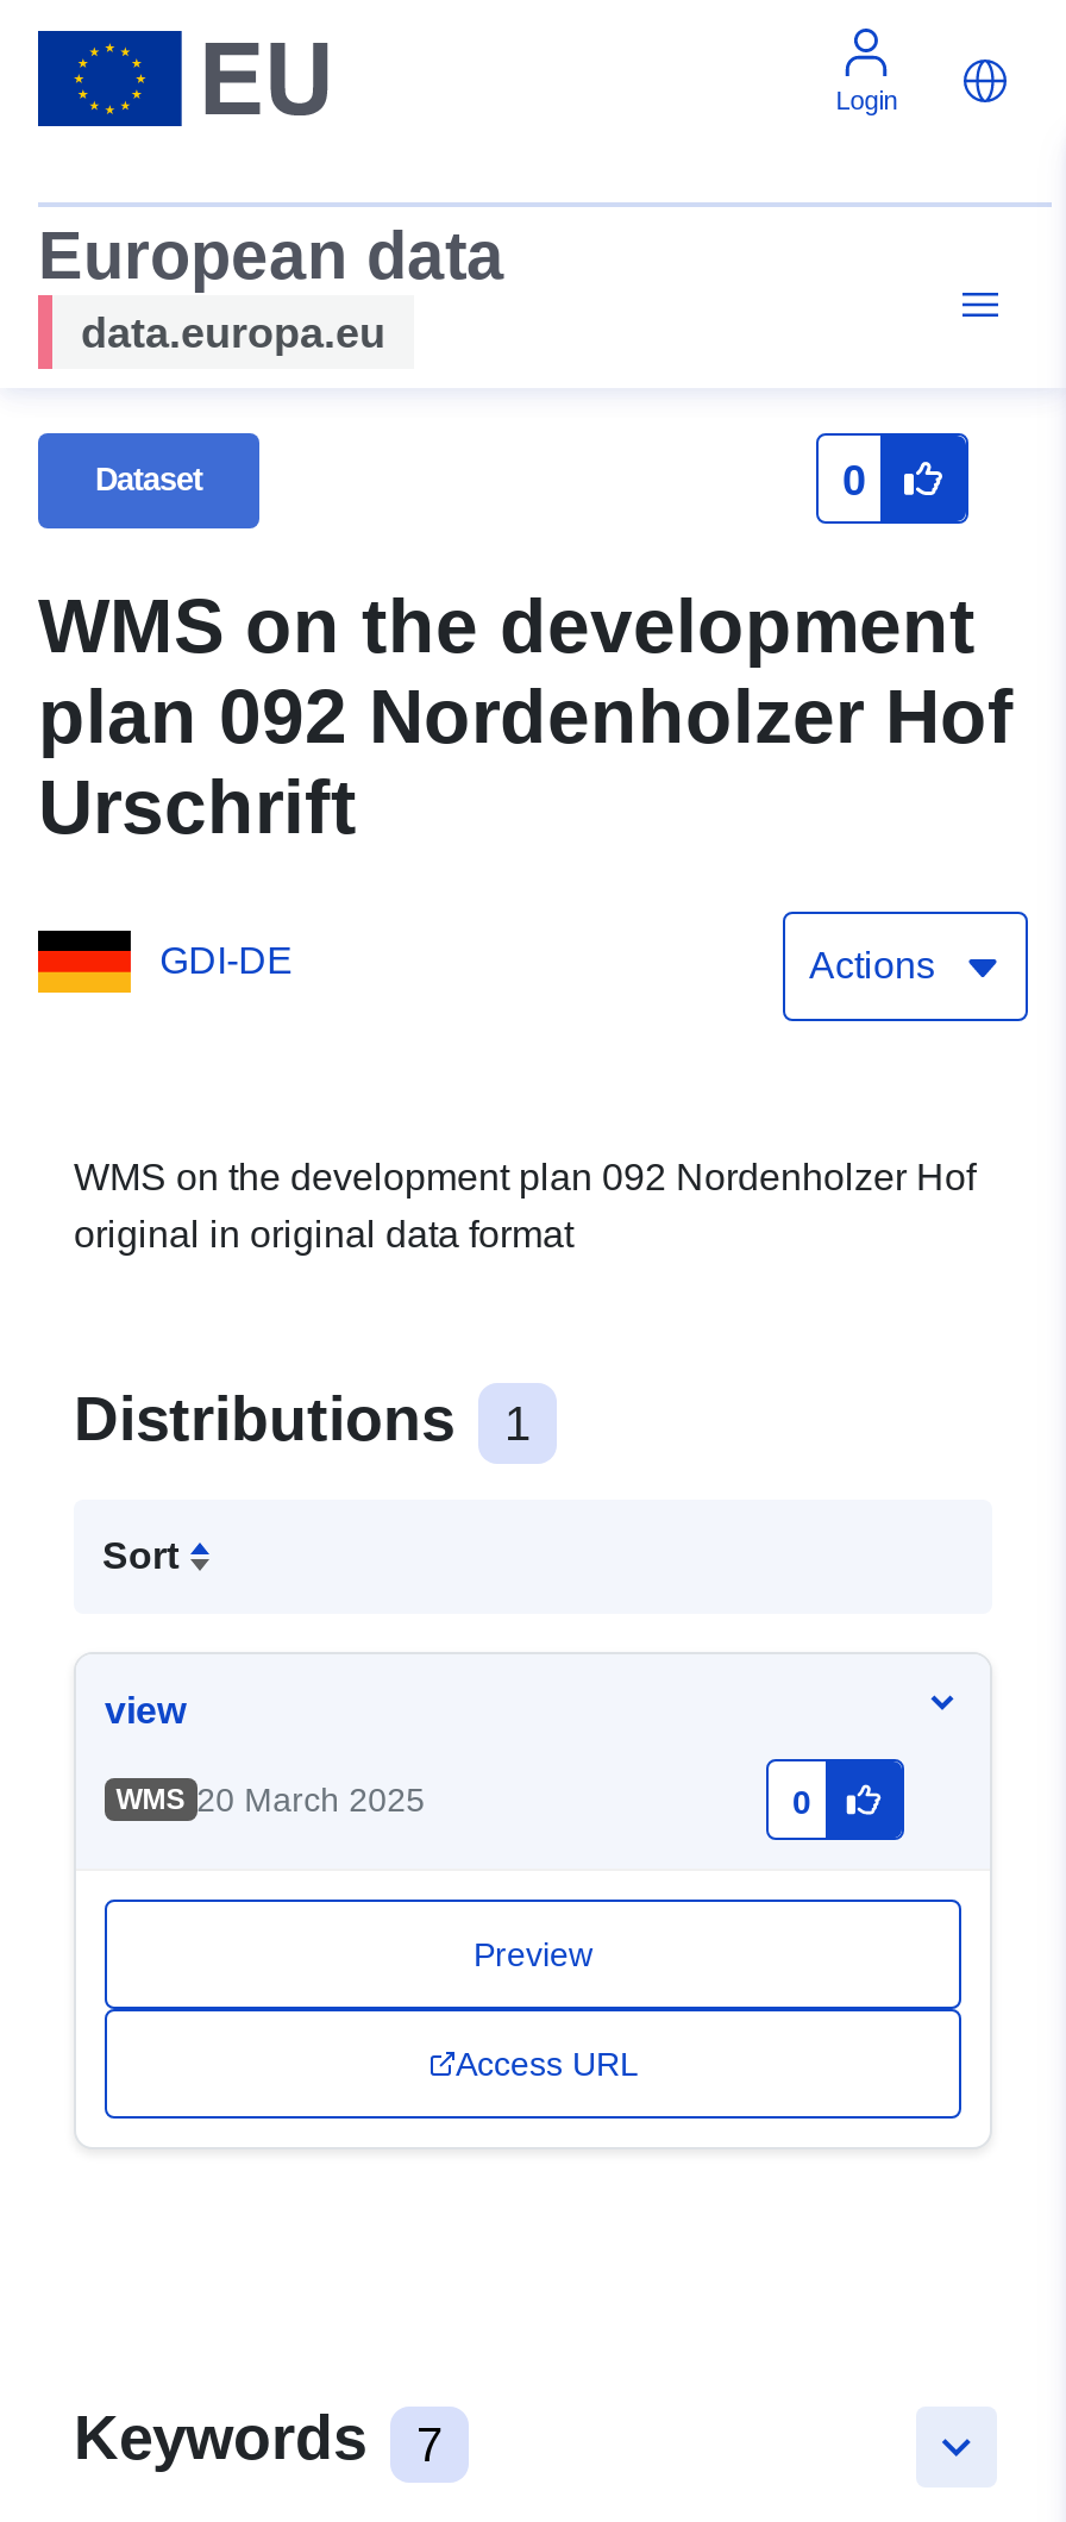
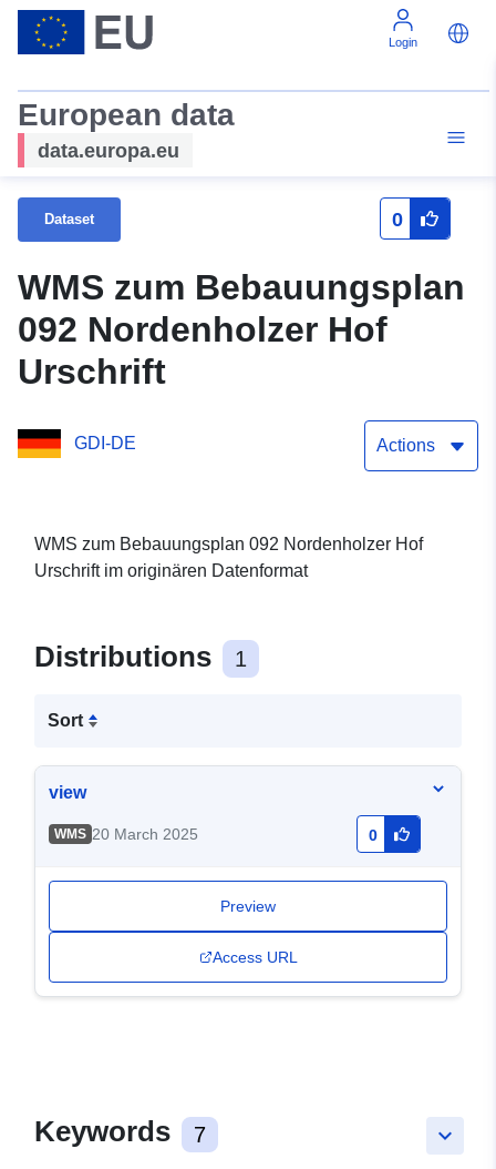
- WMS on the development
- plan 092 Nordenholzer Hof
+ WMS zum Bebauungsplan
+ 092 Nordenholzer Hof

- WMS on the development plan 092 Nordenholzer Hof
- original in original data format
+ WMS zum Bebauungsplan 092 Nordenholzer Hof
+ Urschrift im originären Datenformat
